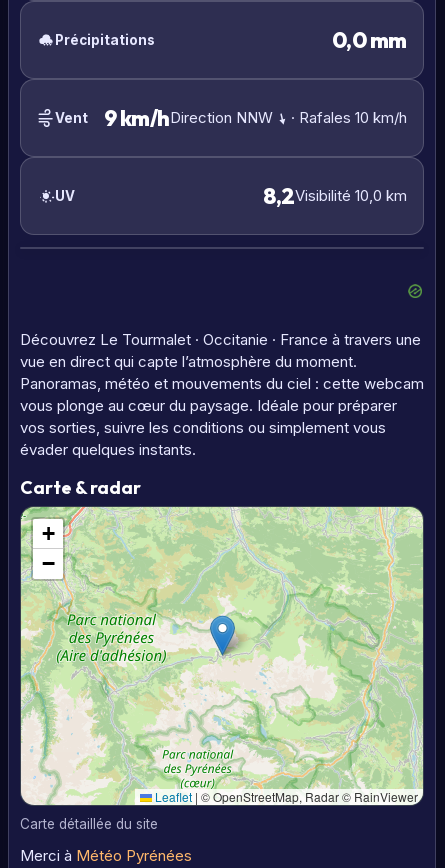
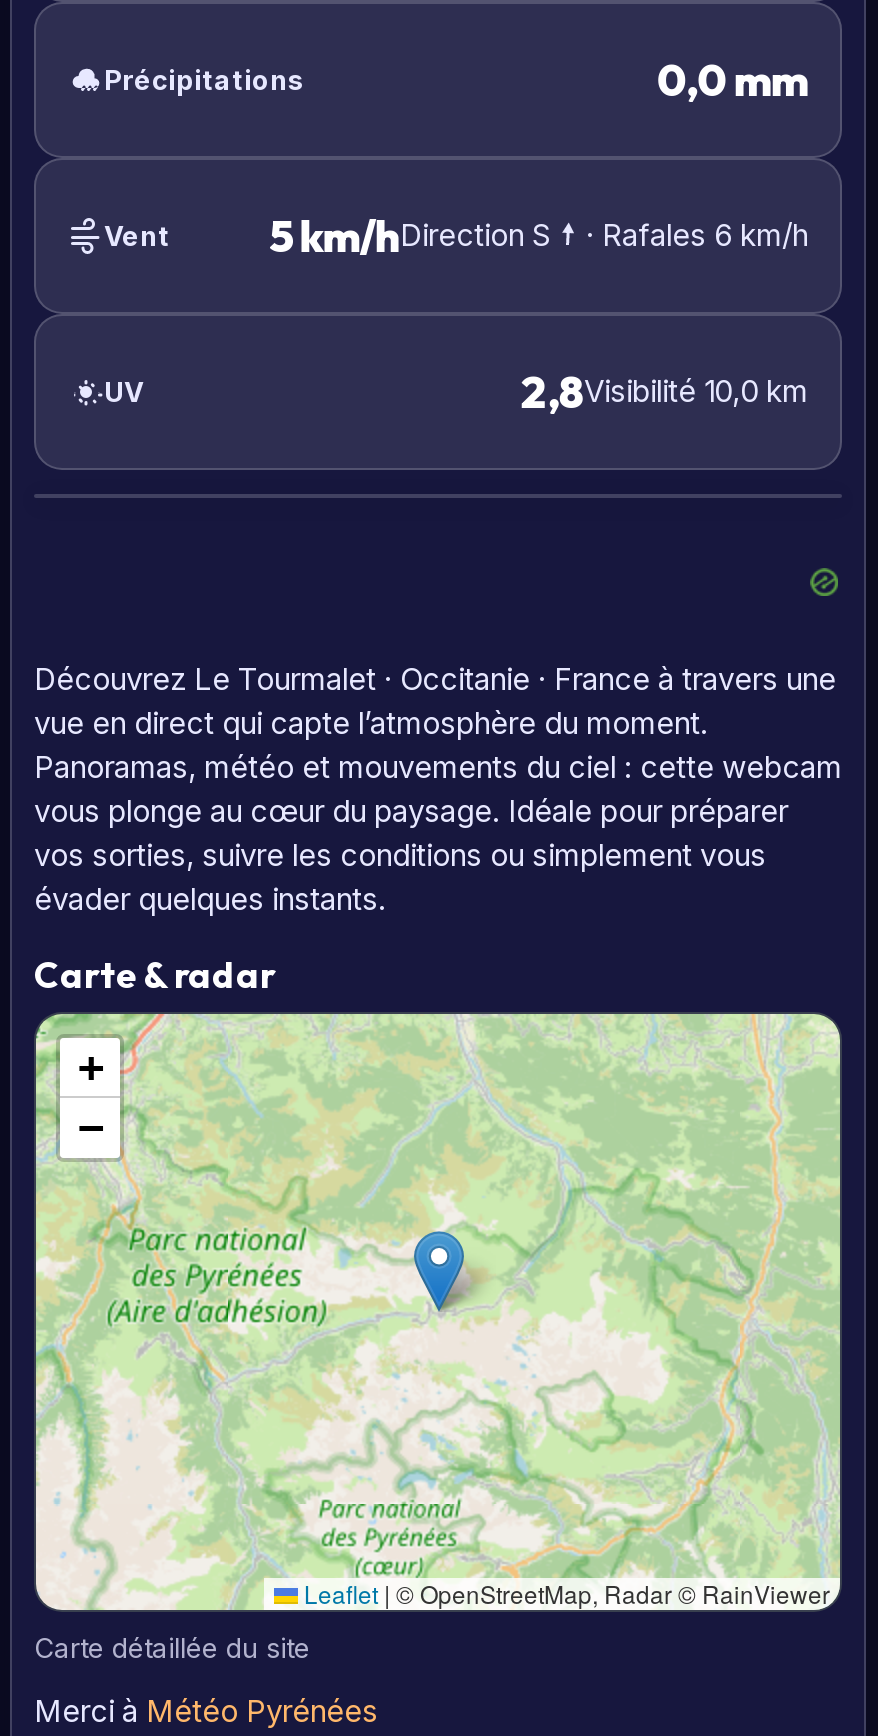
- 9 km/hDirection NNW
+ 5 km/hDirection S

- · Rafales 10 km/h
+ · Rafales 6 km/h

- 8,2Visibilité 10,0 km
+ 2,8Visibilité 10,0 km
